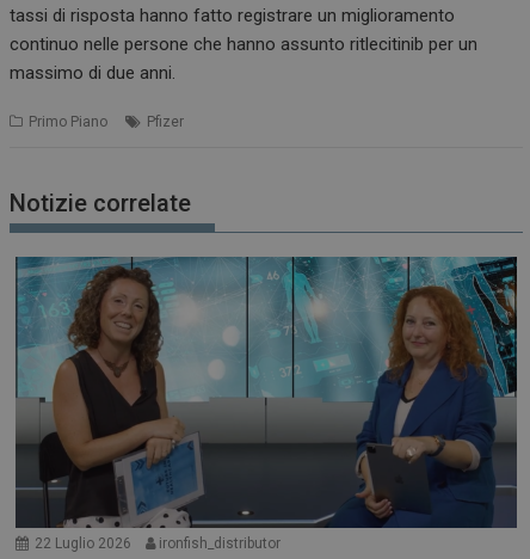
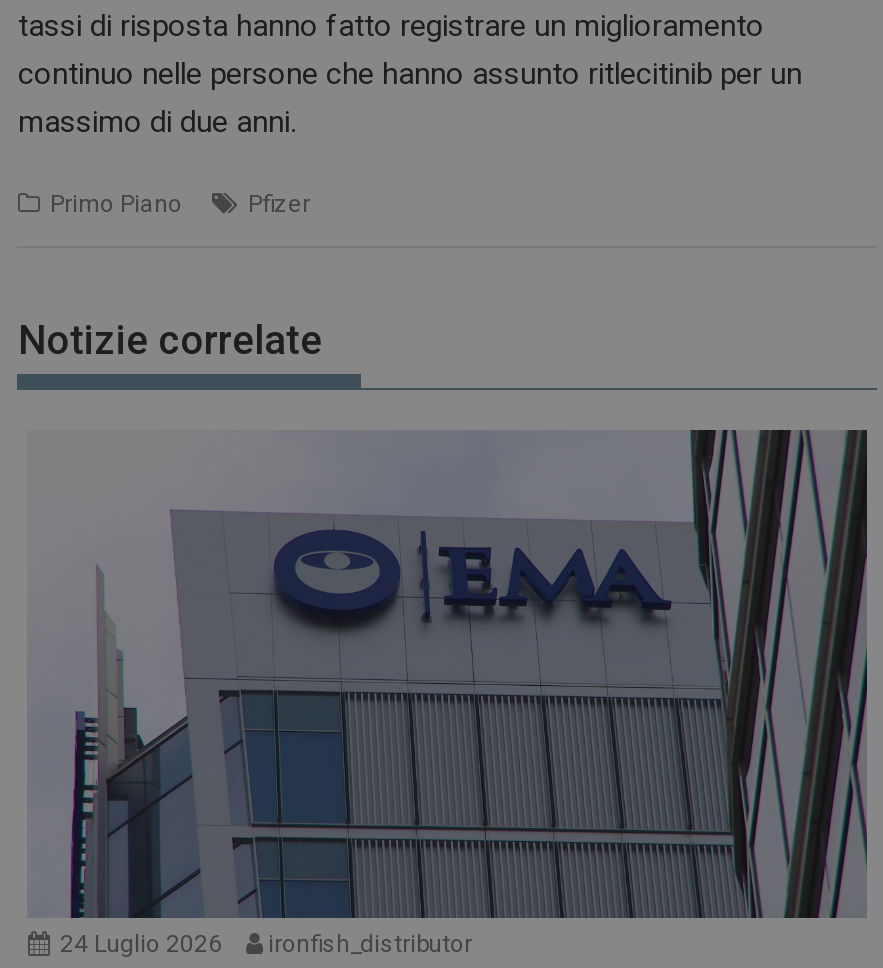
- [image]
- 22 Luglio 2026 ironfish_distributor
+ [image]
+ 24 Luglio 2026 ironfish_distributor
